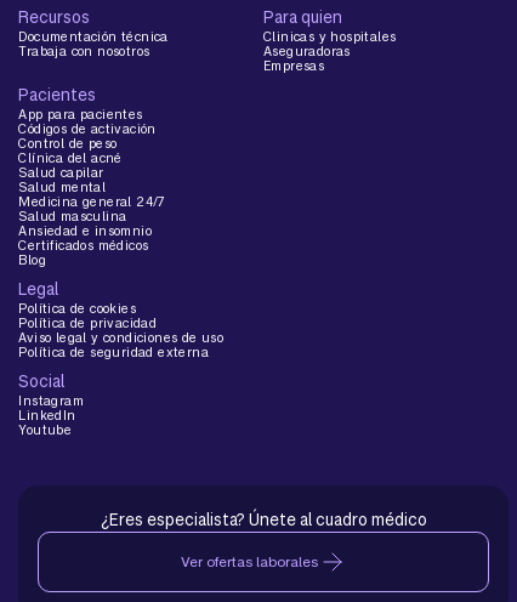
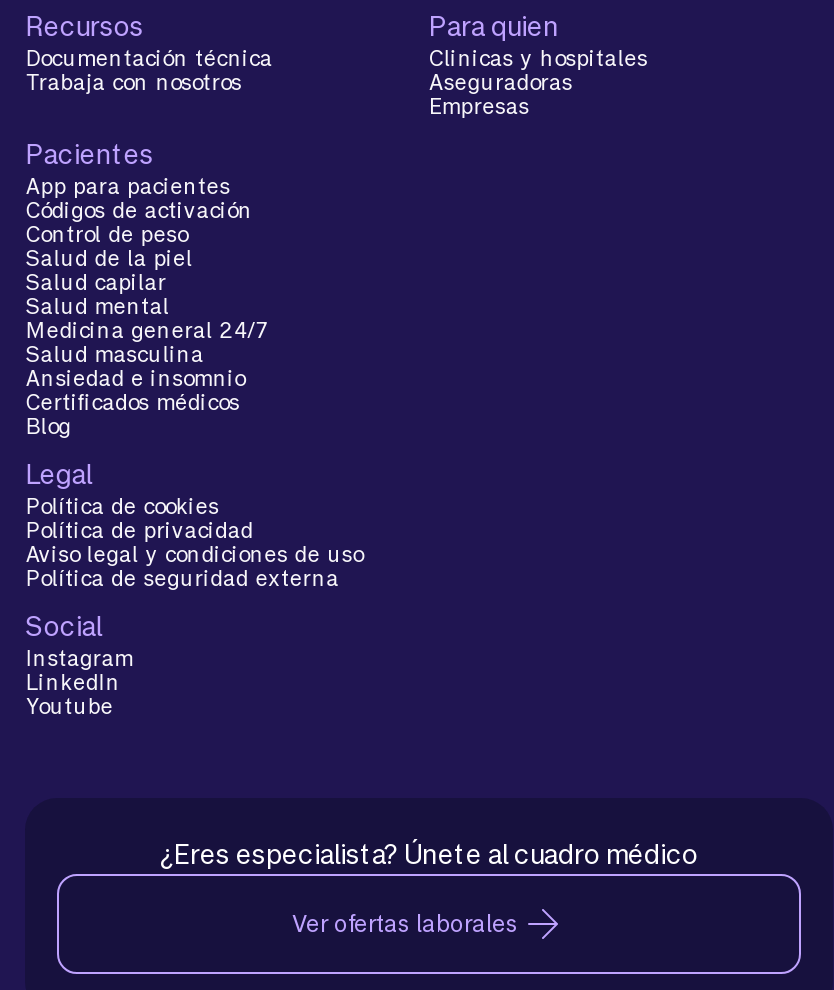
- Clínica del acné
+ Salud de la piel
